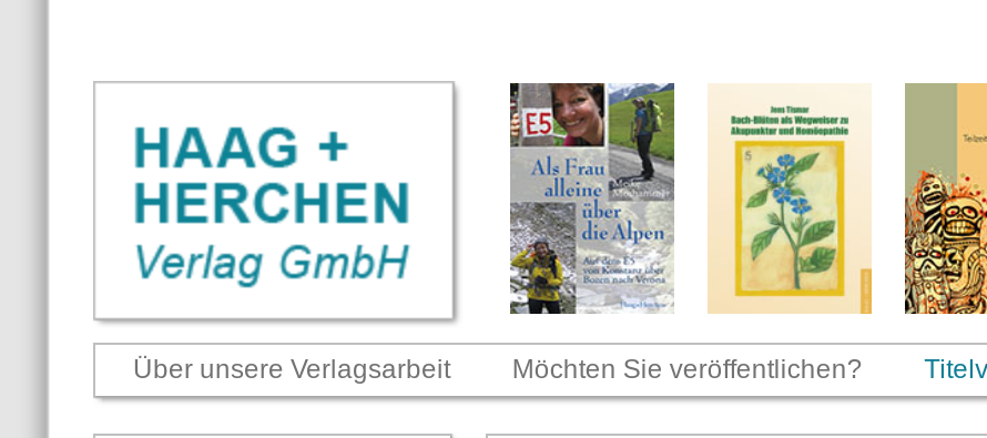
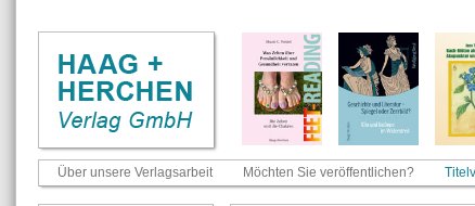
- [image]
+ [image]

- [image]
+ [image]

- [image]
+ [image]
